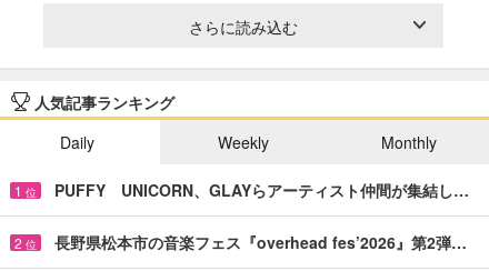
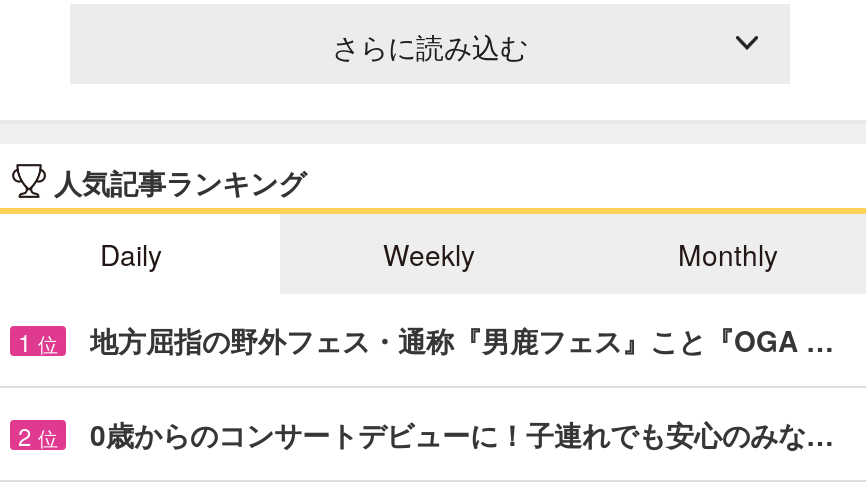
- PUFFY UNICORN、GLAYらアーティスト仲間が集結し…
+ 地方屈指の野外フェス・通称『男鹿フェス』こと『OGA …

- 長野県松本市の音楽フェス『overhead fes’2026』第2弾…
+ 0歳からのコンサートデビューに！子連れでも安心のみな…
